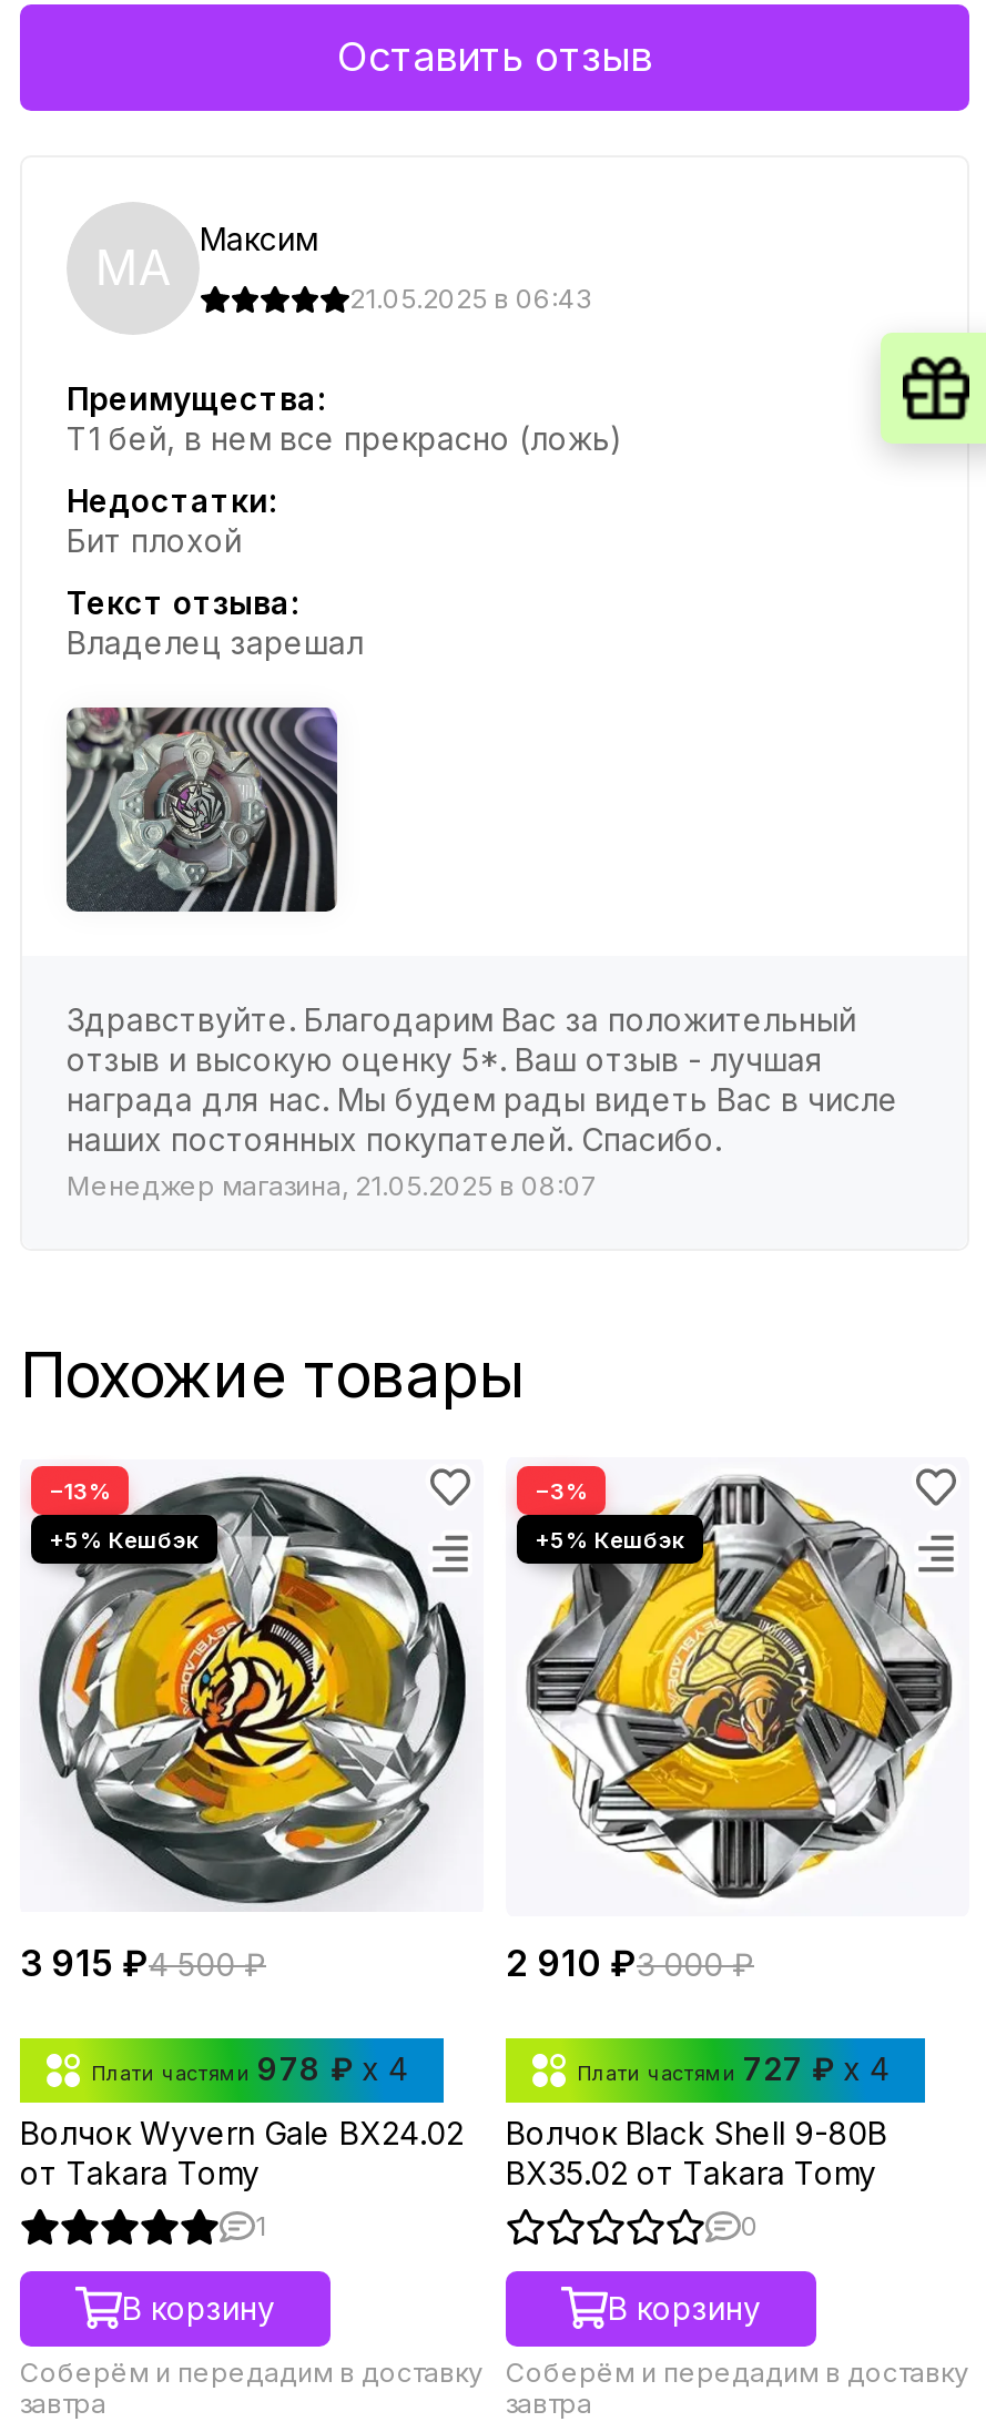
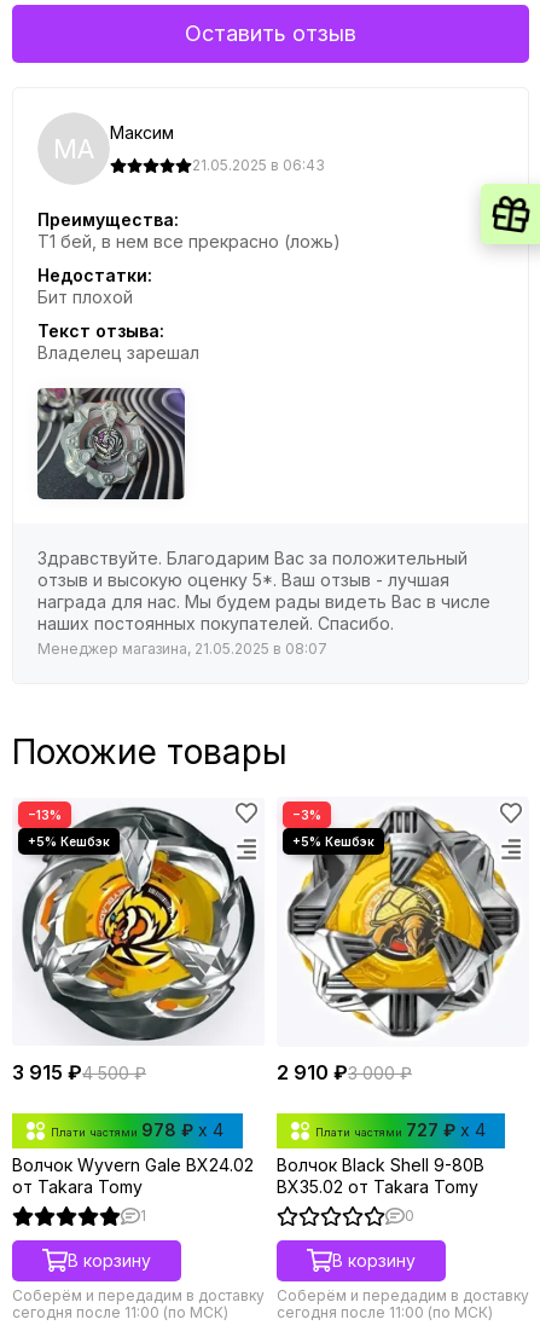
- завтра
+ сегодня после 11:00 (по МСК)

- завтра
+ сегодня после 11:00 (по МСК)
